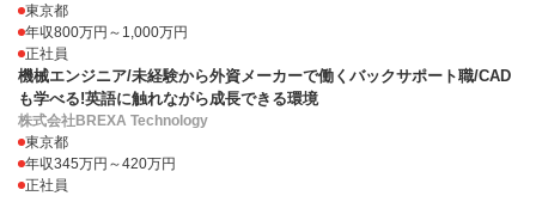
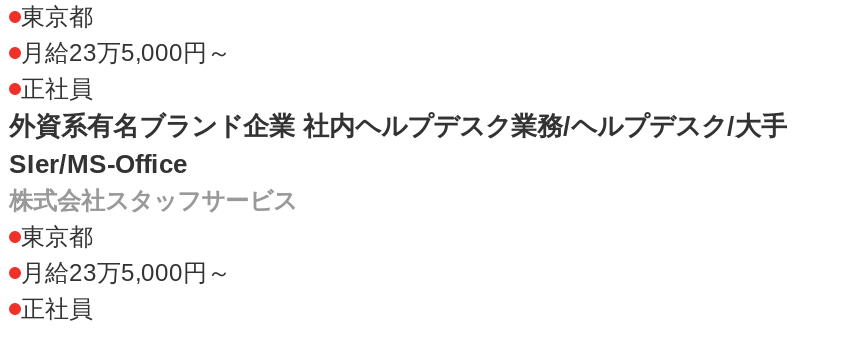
- 年収800万円～1,000万円
+ 月給23万5,000円～

- 機械エンジニア/未経験から外資メーカーで働くバックサポート職/CAD
- も学べる!英語に触れながら成長できる環境
- 株式会社BREXA Technology
+ 外資系有名ブランド企業 社内ヘルプデスク業務/ヘルプデスク/大手
+ SIer/MS-Office
+ 株式会社スタッフサービス

- 年収345万円～420万円
+ 月給23万5,000円～
